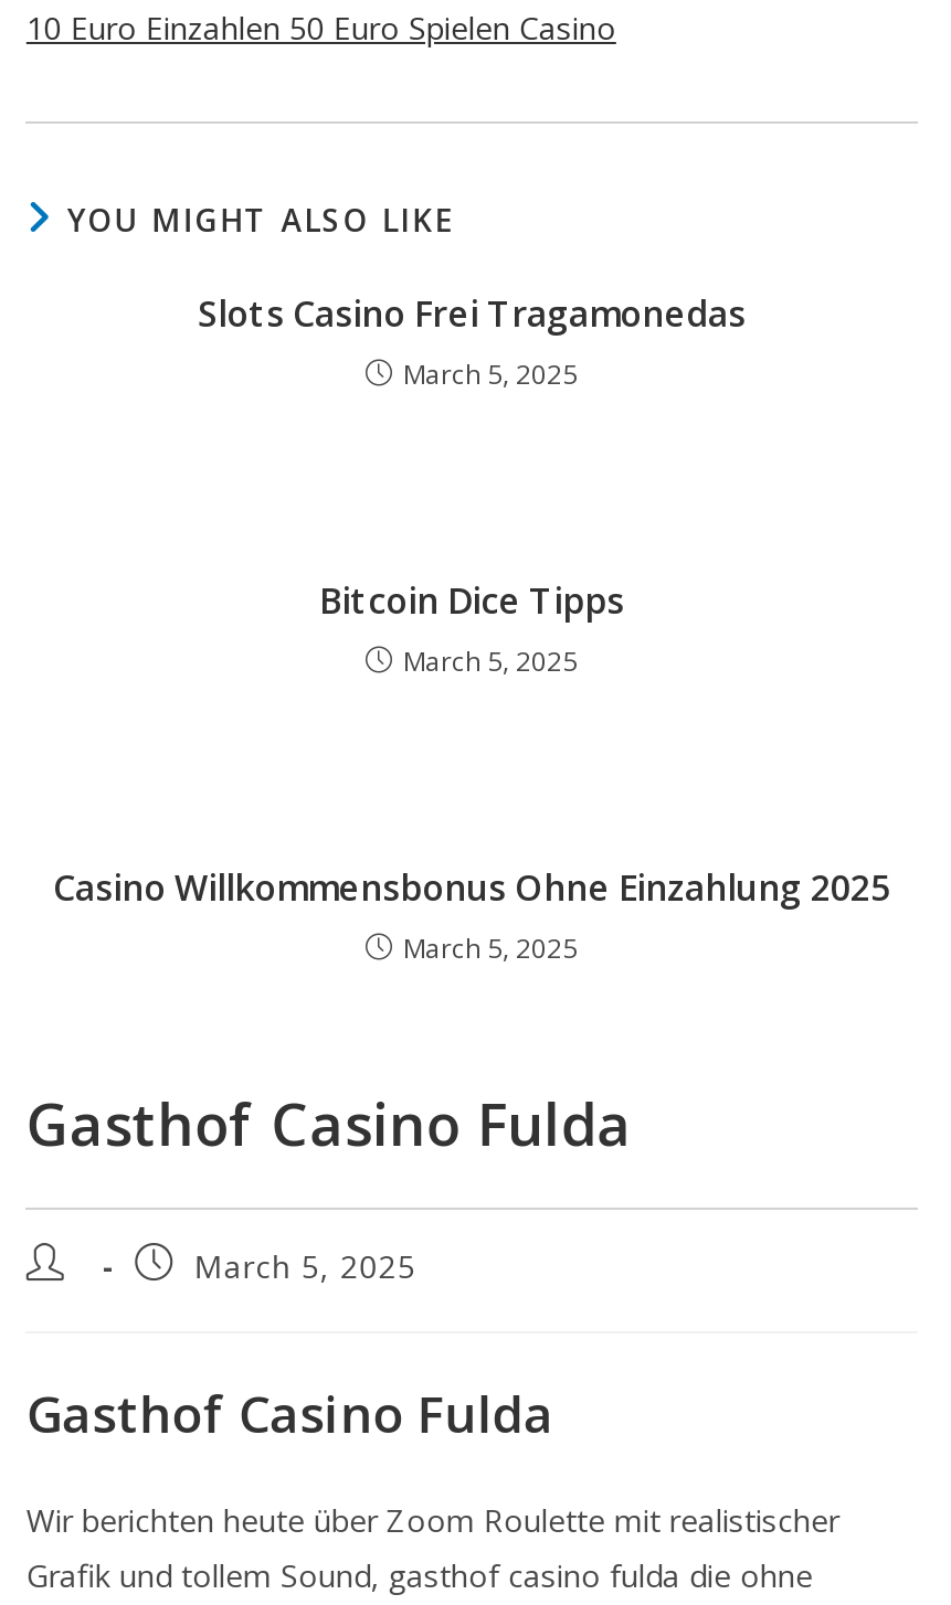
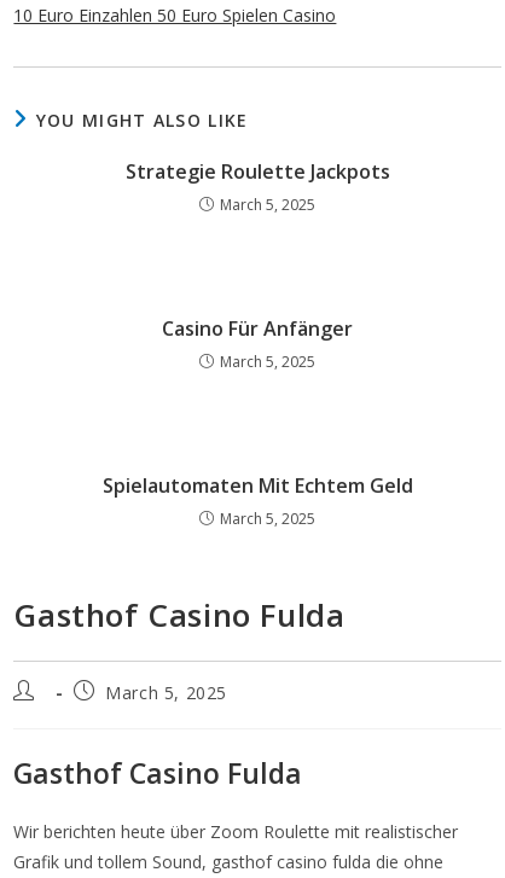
- Slots Casino Frei Tragamonedas
+ Strategie Roulette Jackpots

- Bitcoin Dice Tipps
+ Casino Für Anfänger

- Casino Willkommensbonus Ohne Einzahlung 2025
+ Spielautomaten Mit Echtem Geld
